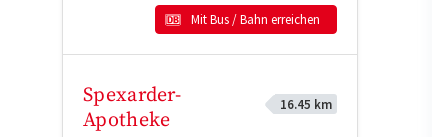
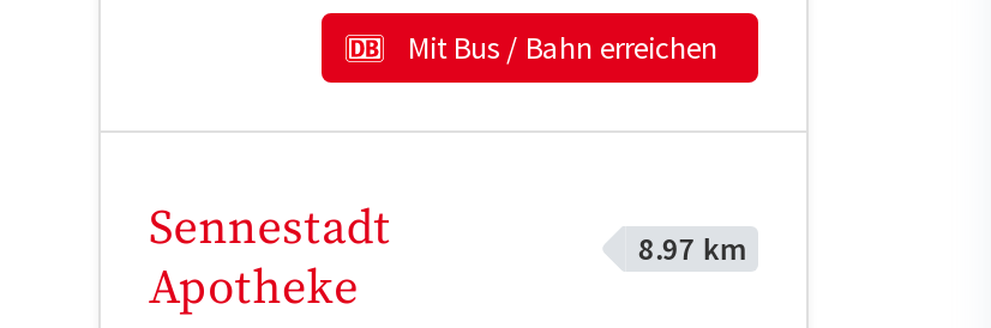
- Spexarder-
+ Sennestadt

- 16.45 km
+ 8.97 km
